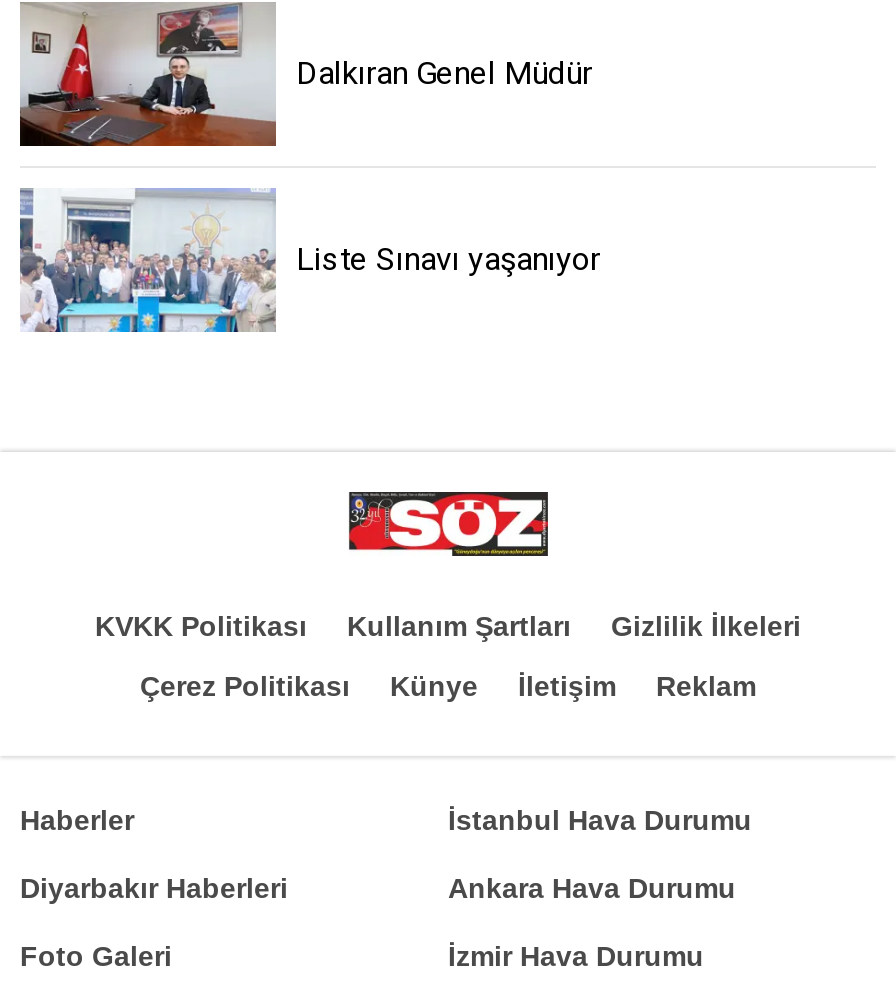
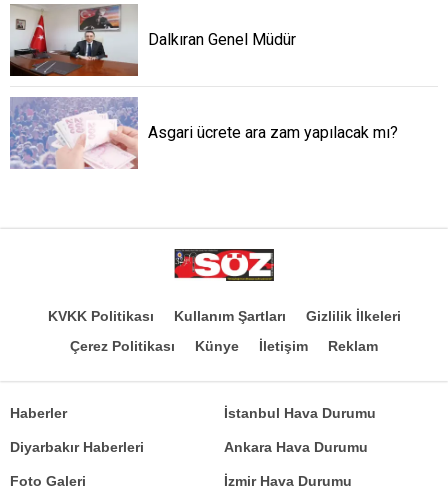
- [image]
- Liste Sınavı yaşanıyor
+ [image]
+ Asgari ücrete ara zam yapılacak mı?
